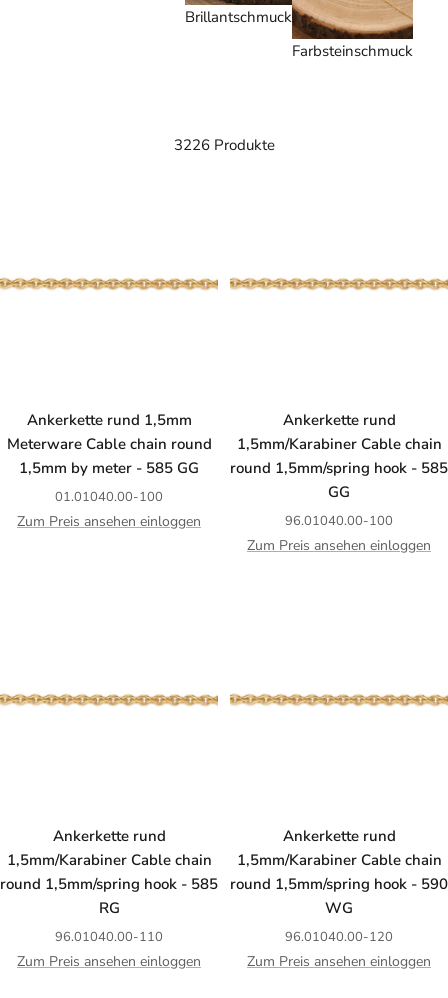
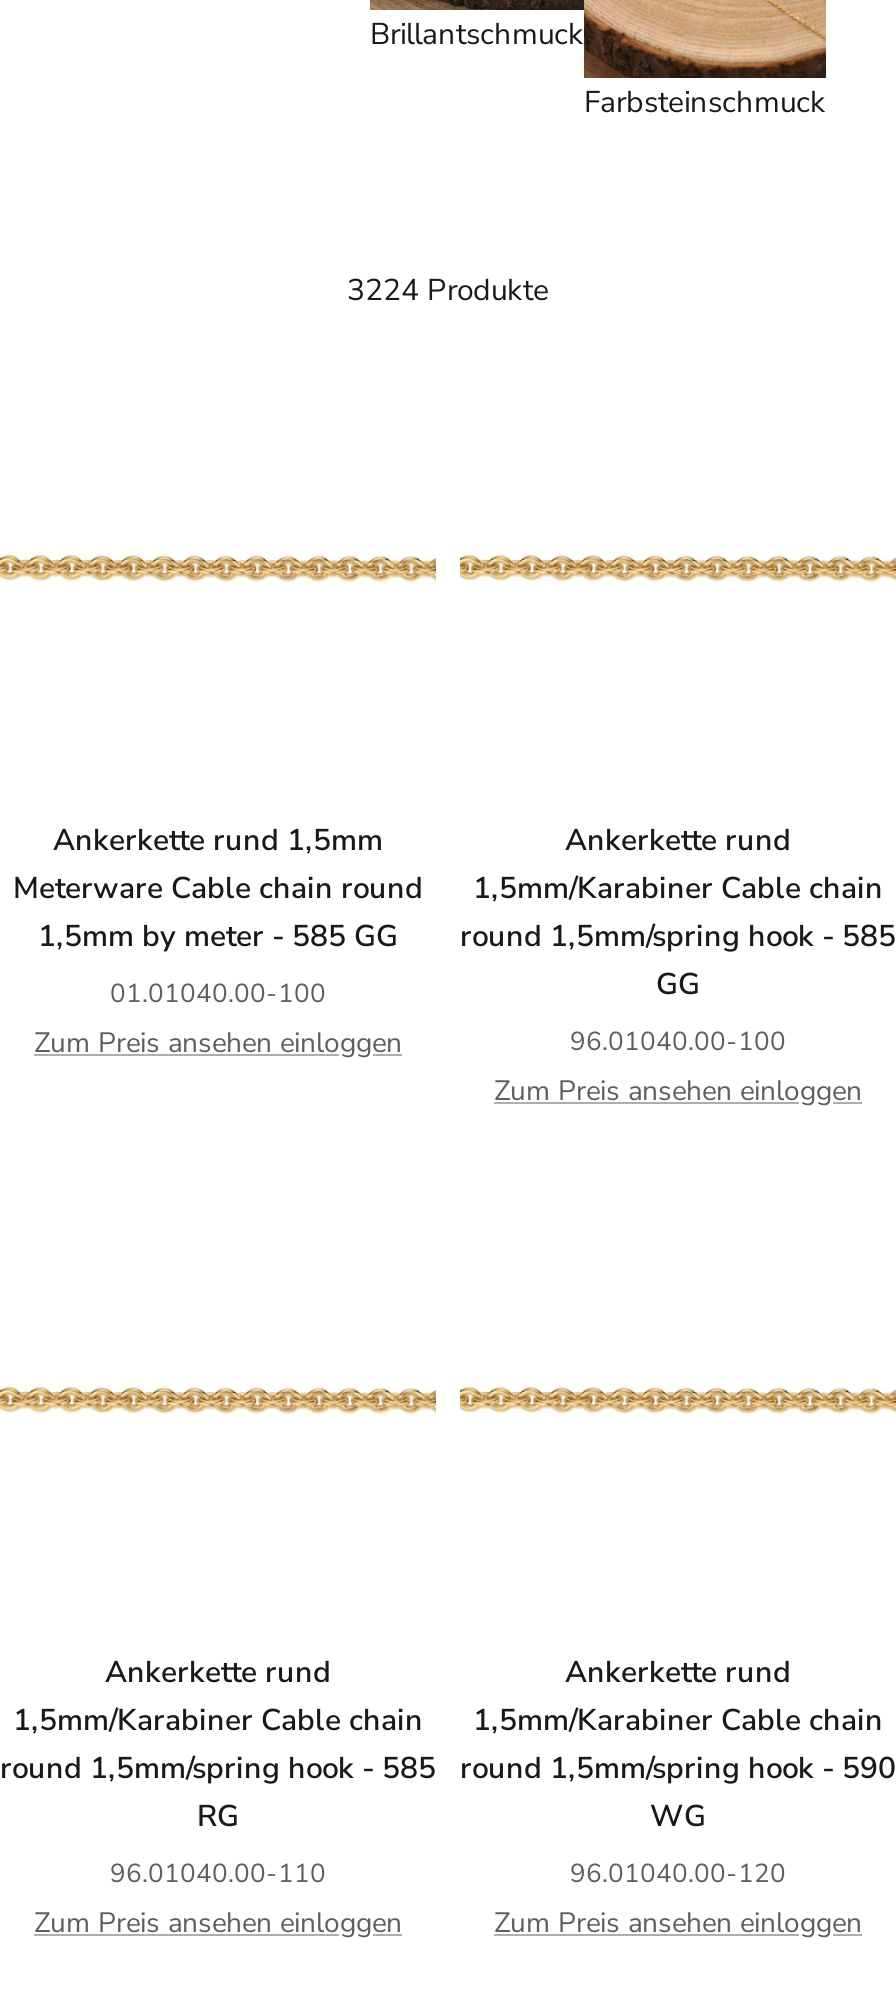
- 3226 Produkte
+ 3224 Produkte
